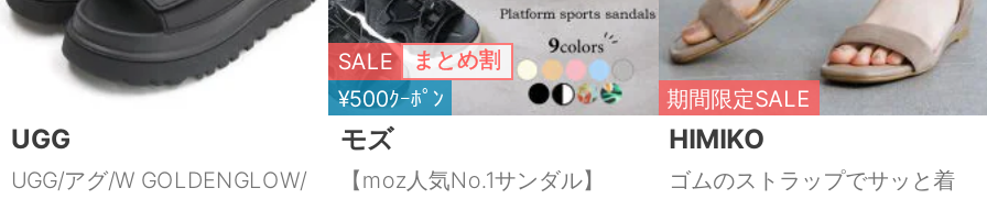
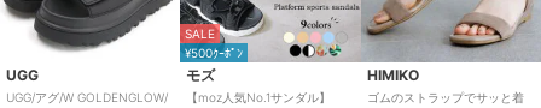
- まとめ割

- 期間限定SALE
